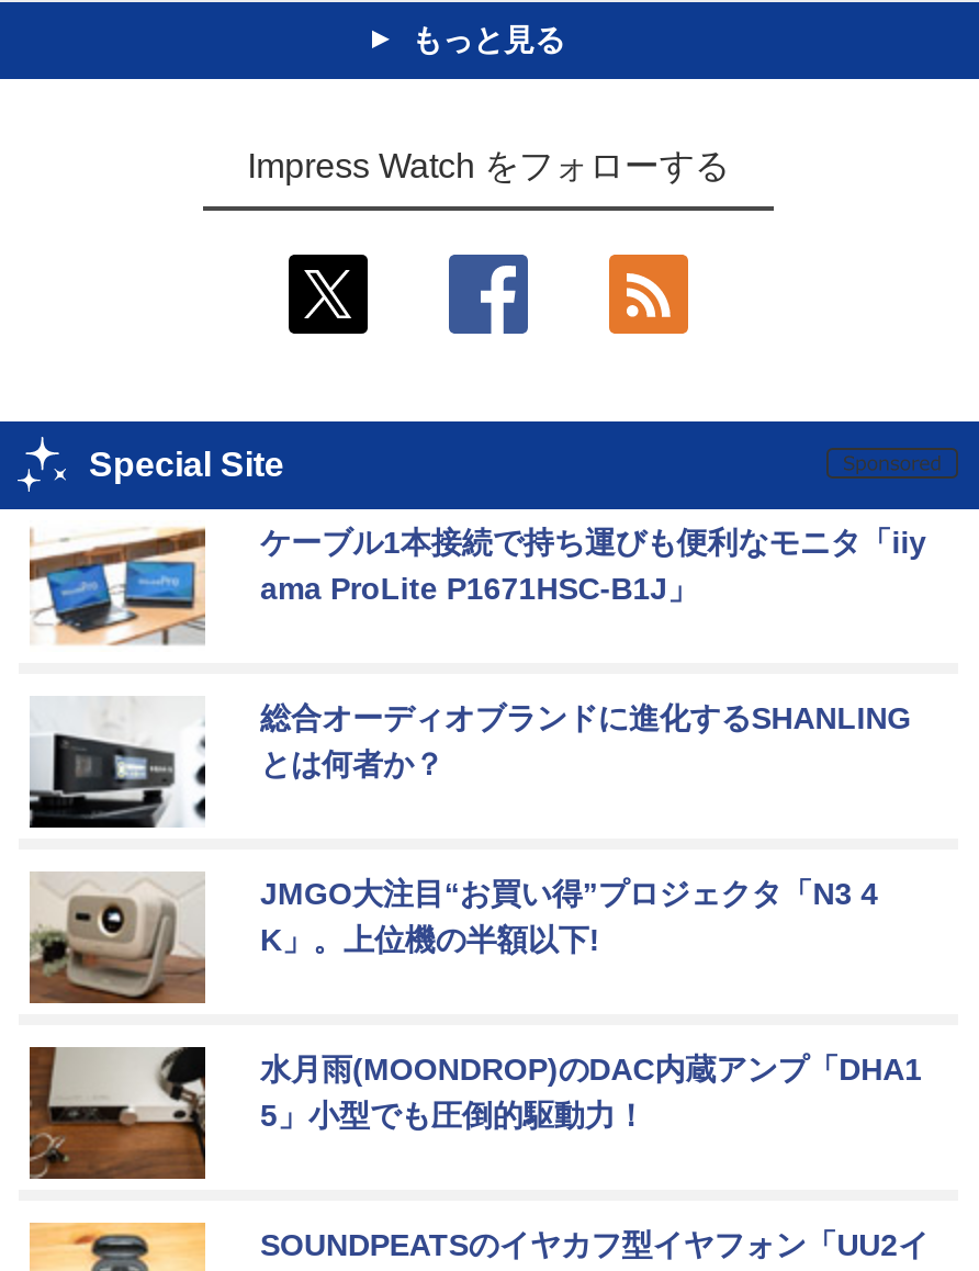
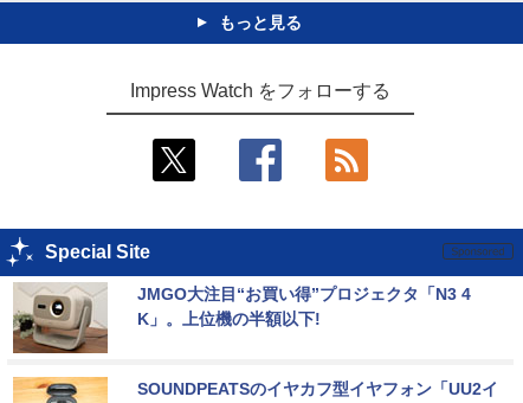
- [image]
- ケーブル1本接続で持ち運びも便利なモニタ「iiy
- ama ProLite P1671HSC-B1J」

- [image]
- 総合オーディオブランドに進化するSHANLING
- とは何者か？

- [image]
- 水月雨(MOONDROP)のDAC内蔵アンプ「DHA1
- 5」小型でも圧倒的駆動力！
